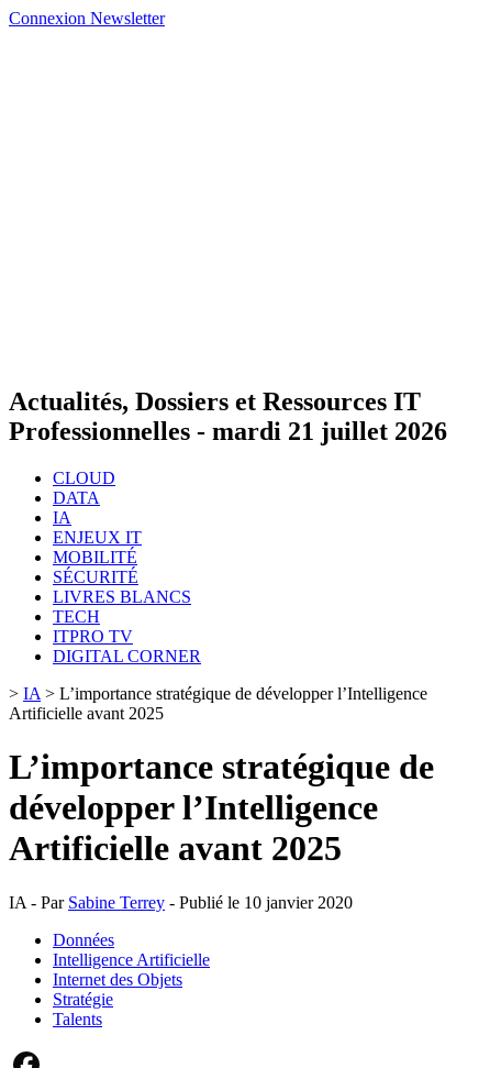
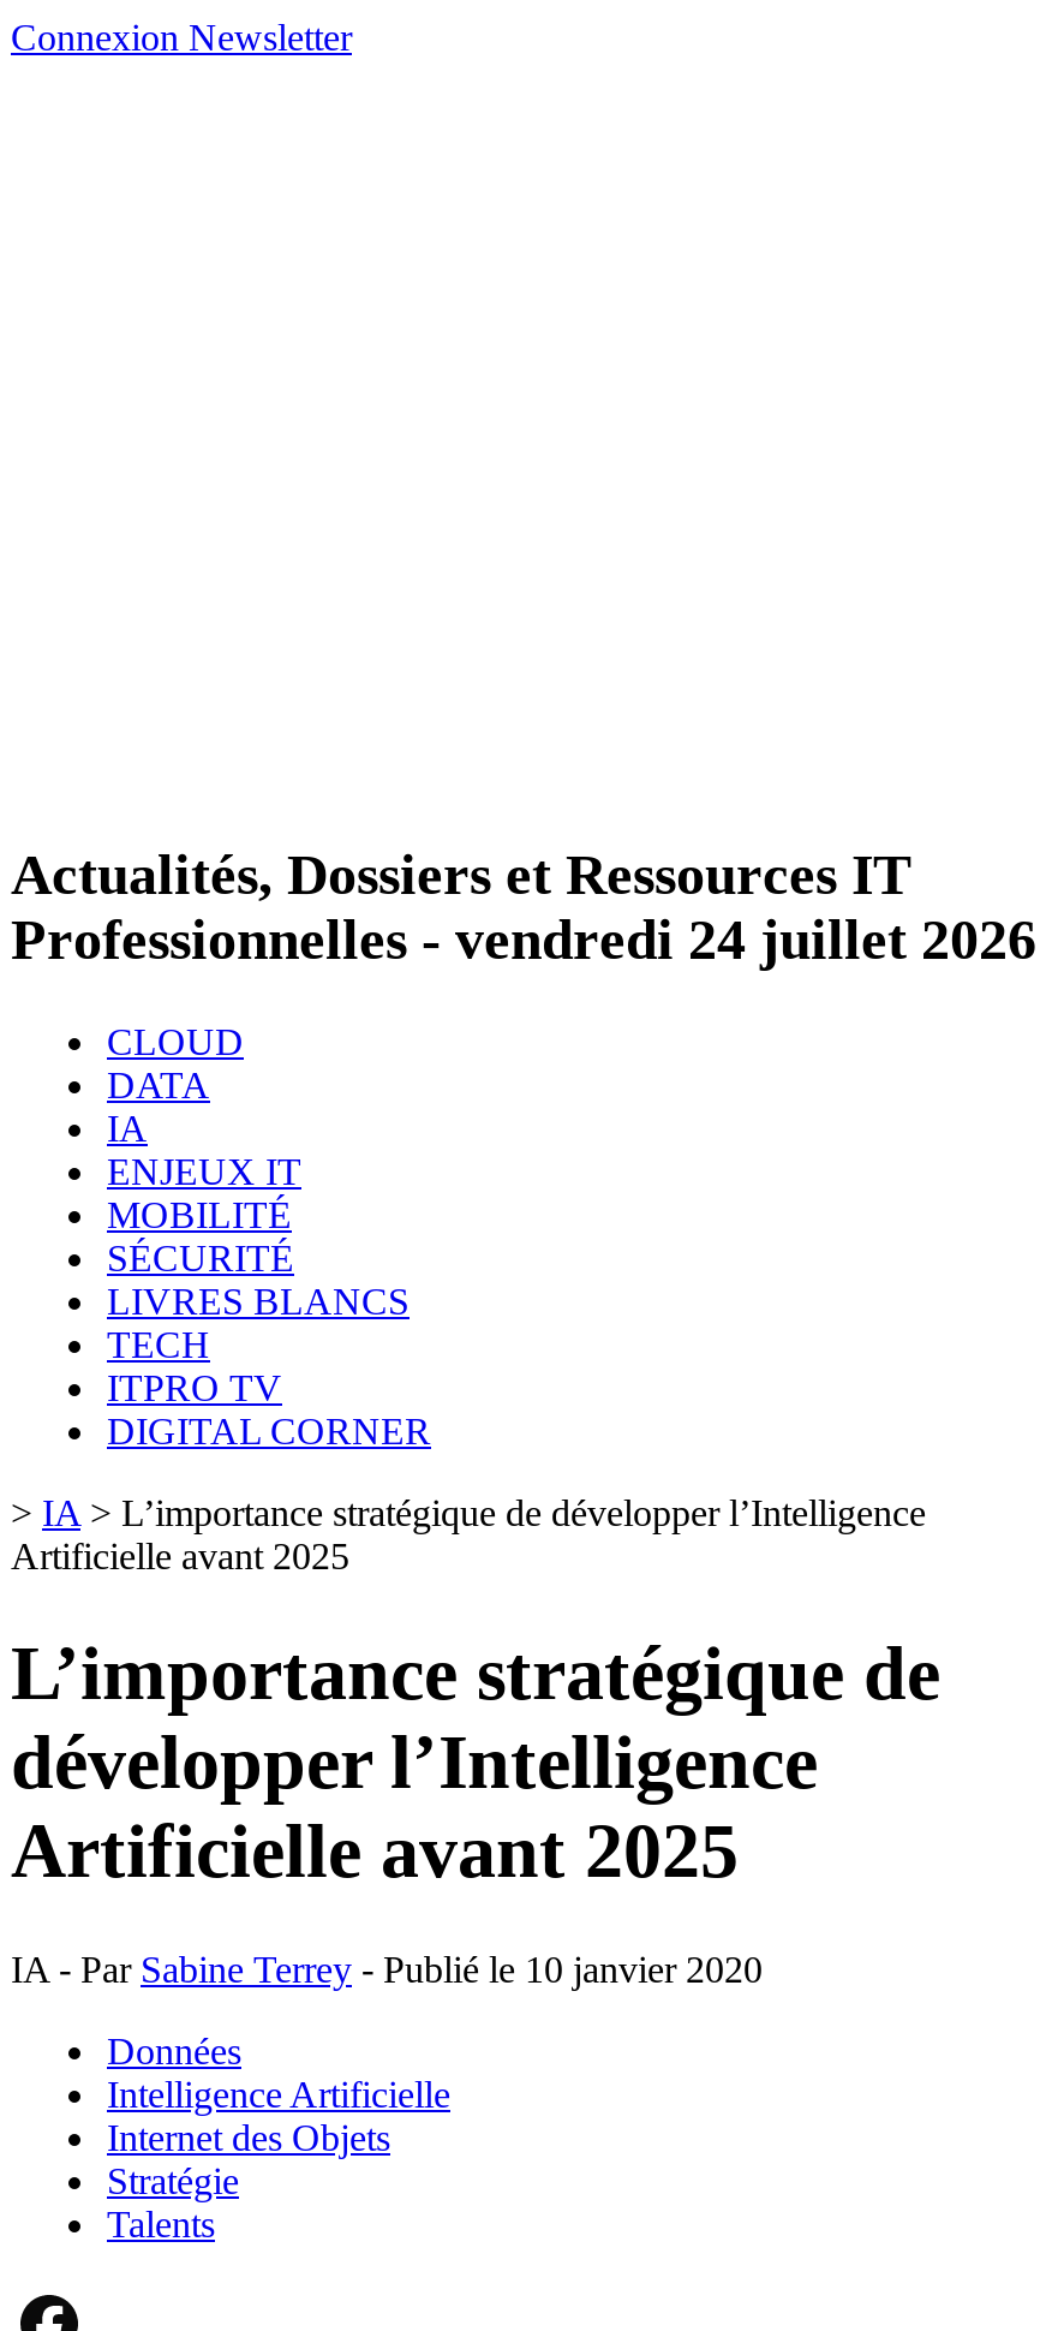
- Professionnelles - mardi 21 juillet 2026
+ Professionnelles - vendredi 24 juillet 2026
